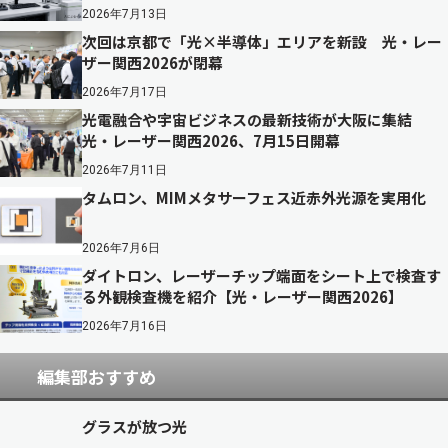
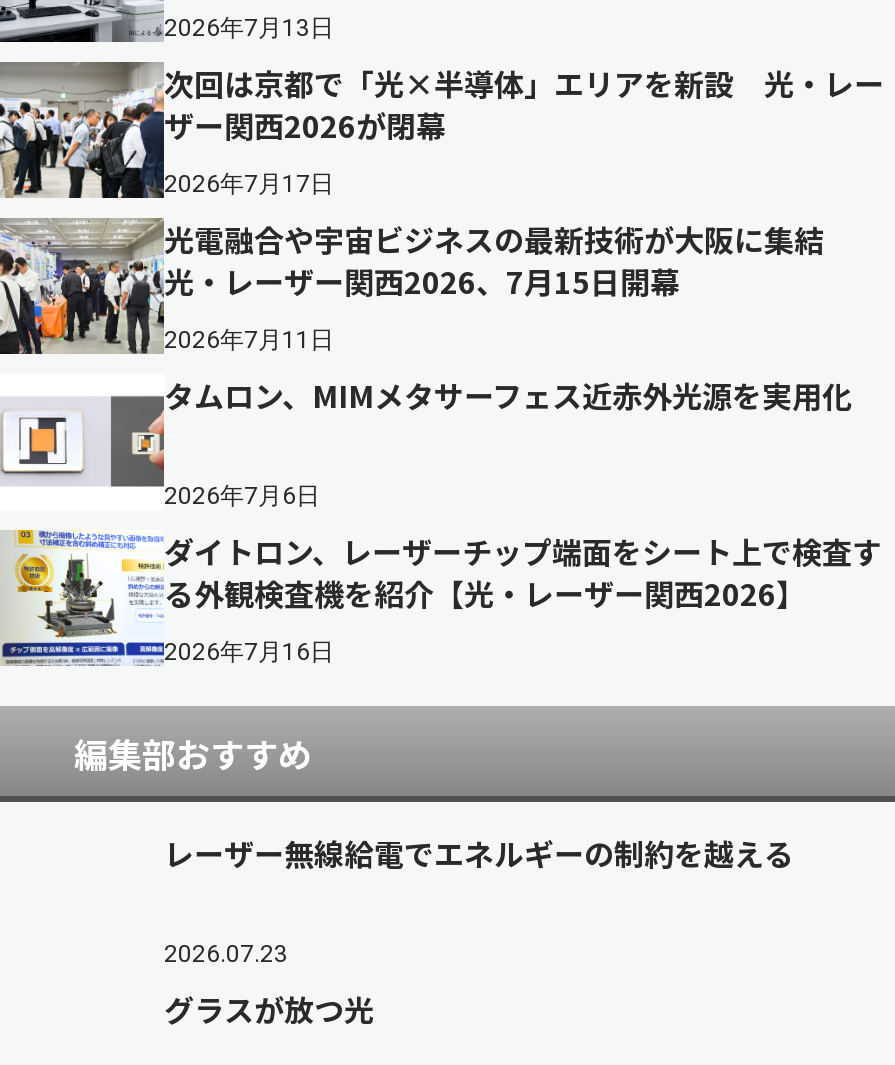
+ レーザー無線給電でエネルギーの制約を越える
+ 2026.07.23
